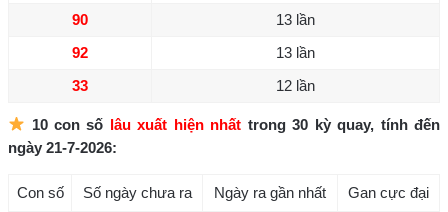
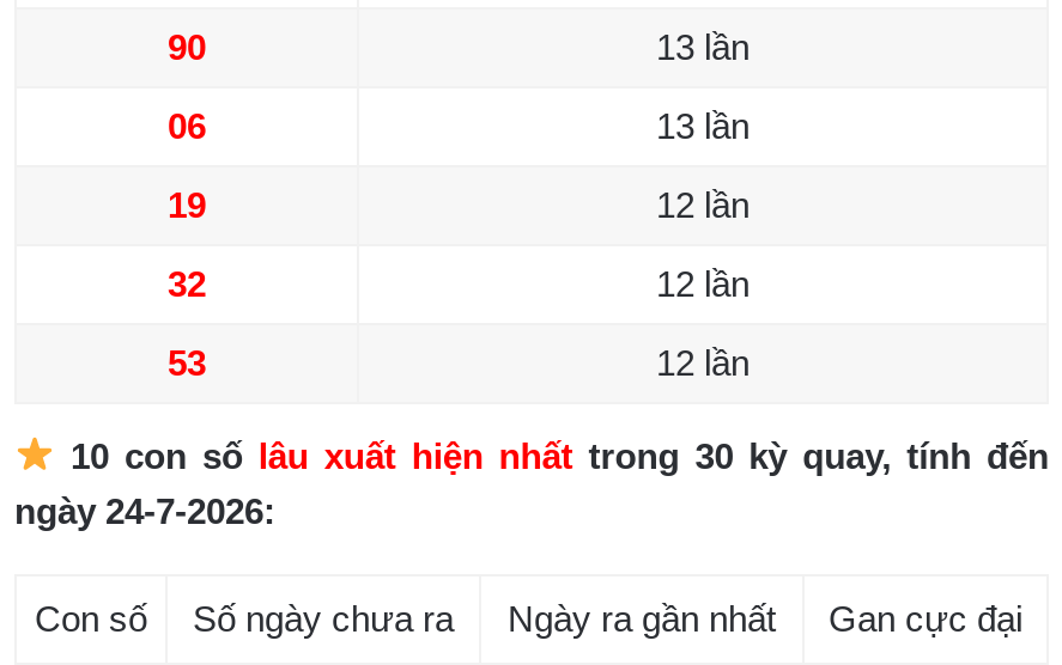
- 92
+ 06

- 33
+ 19
+ 12 lần
+ 32
+ 12 lần
+ 53

- ngày 21-7-2026:
+ ngày 24-7-2026:
